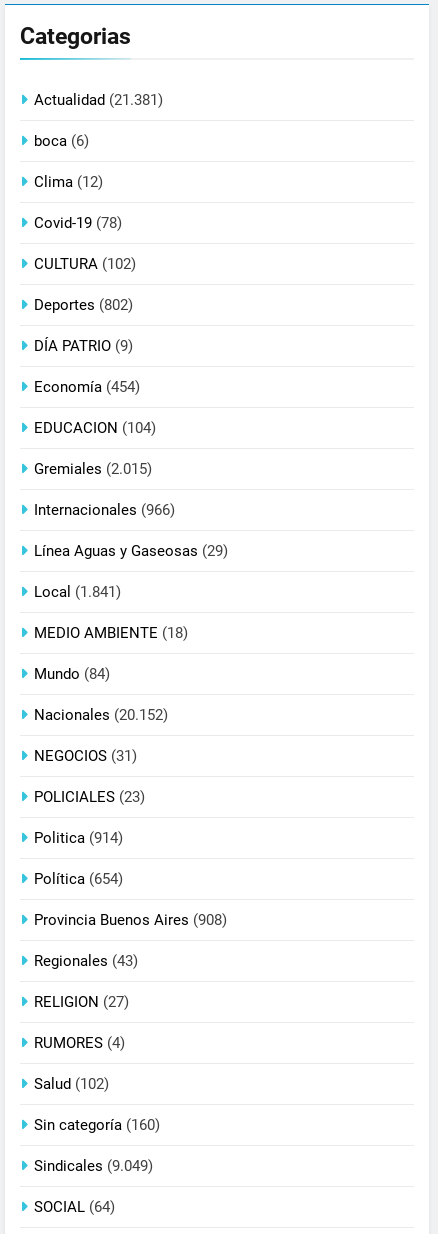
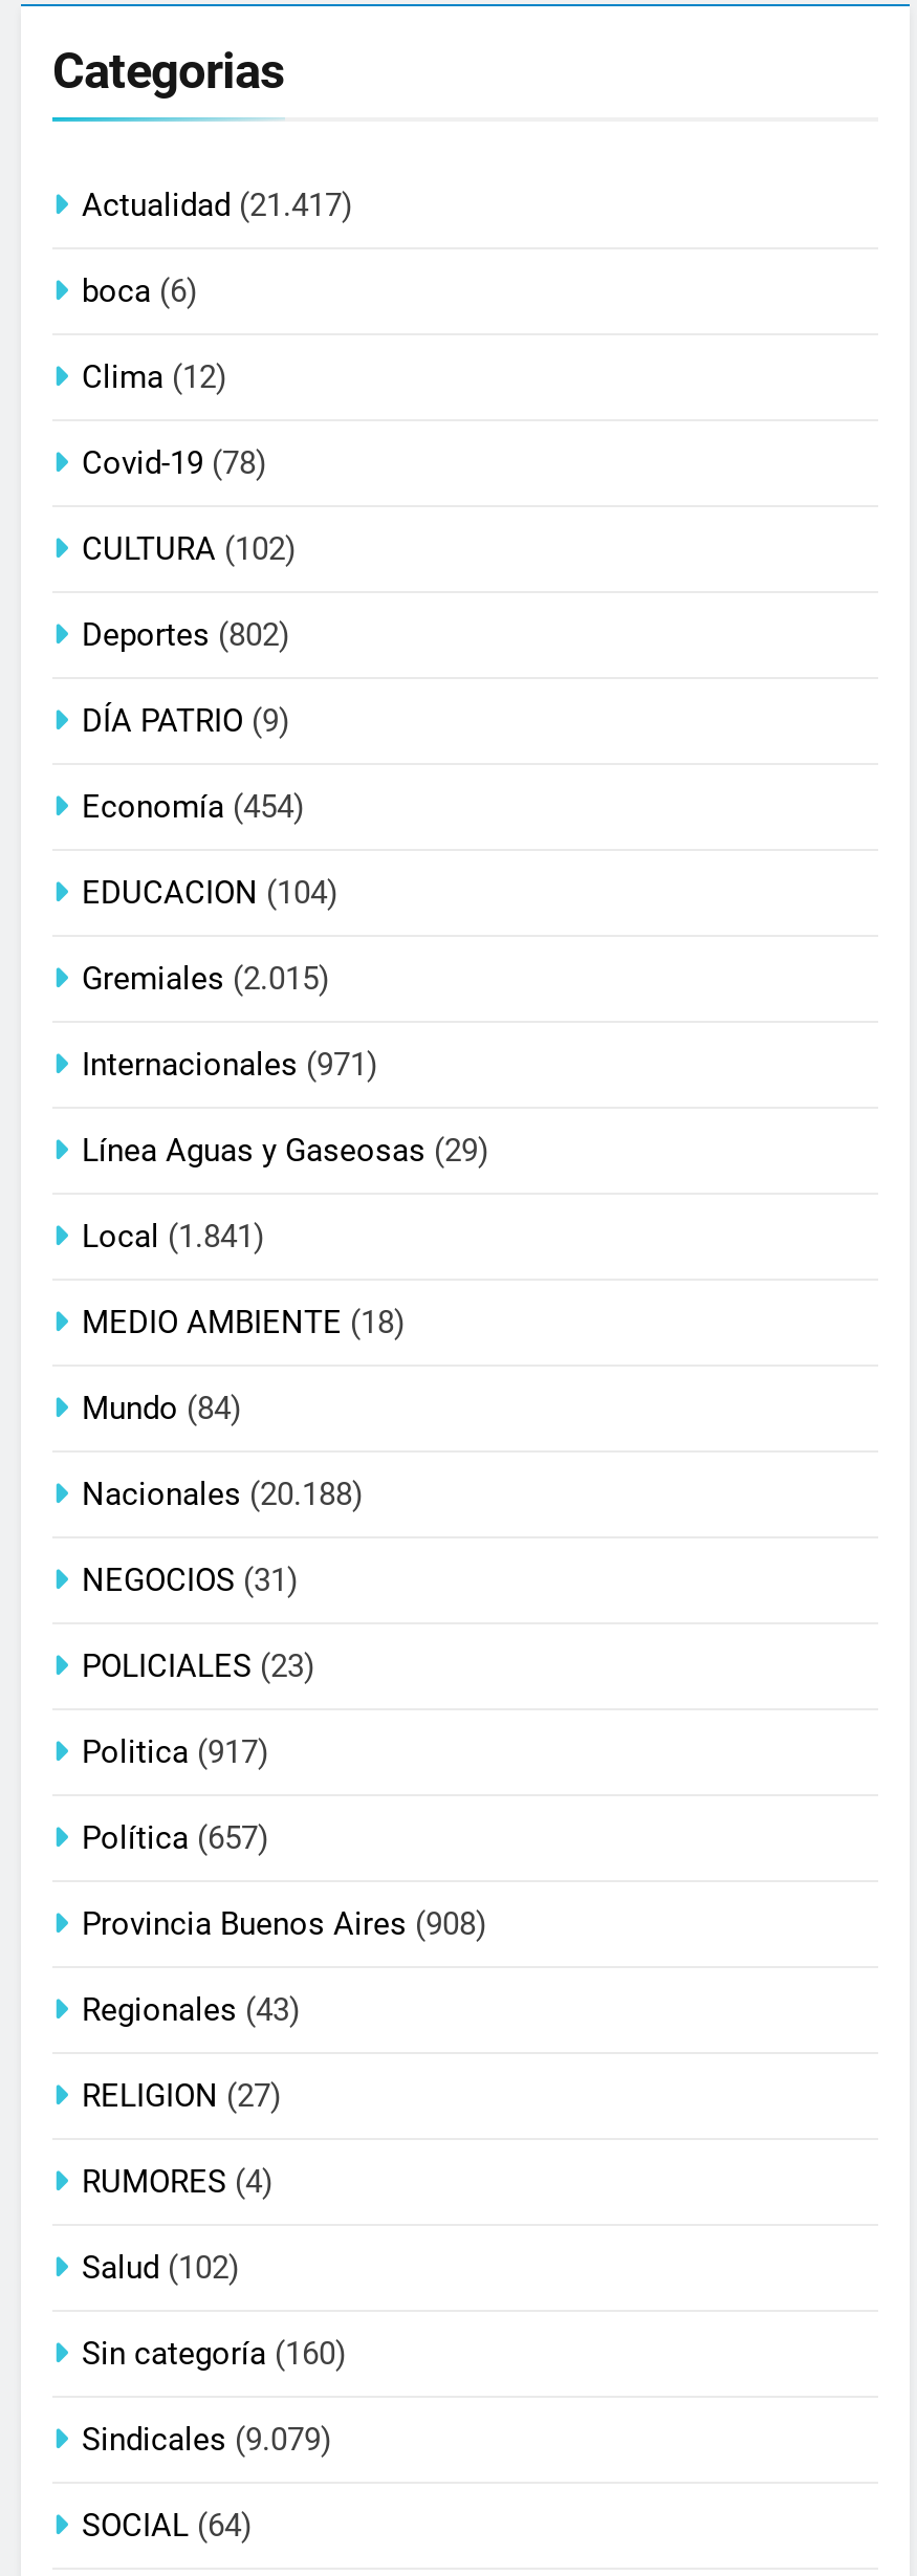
- Actualidad (21.381)
+ Actualidad (21.417)

- Internacionales (966)
+ Internacionales (971)

- Nacionales (20.152)
+ Nacionales (20.188)

- Politica (914)
+ Politica (917)

- Política (654)
+ Política (657)

- Sindicales (9.049)
+ Sindicales (9.079)
